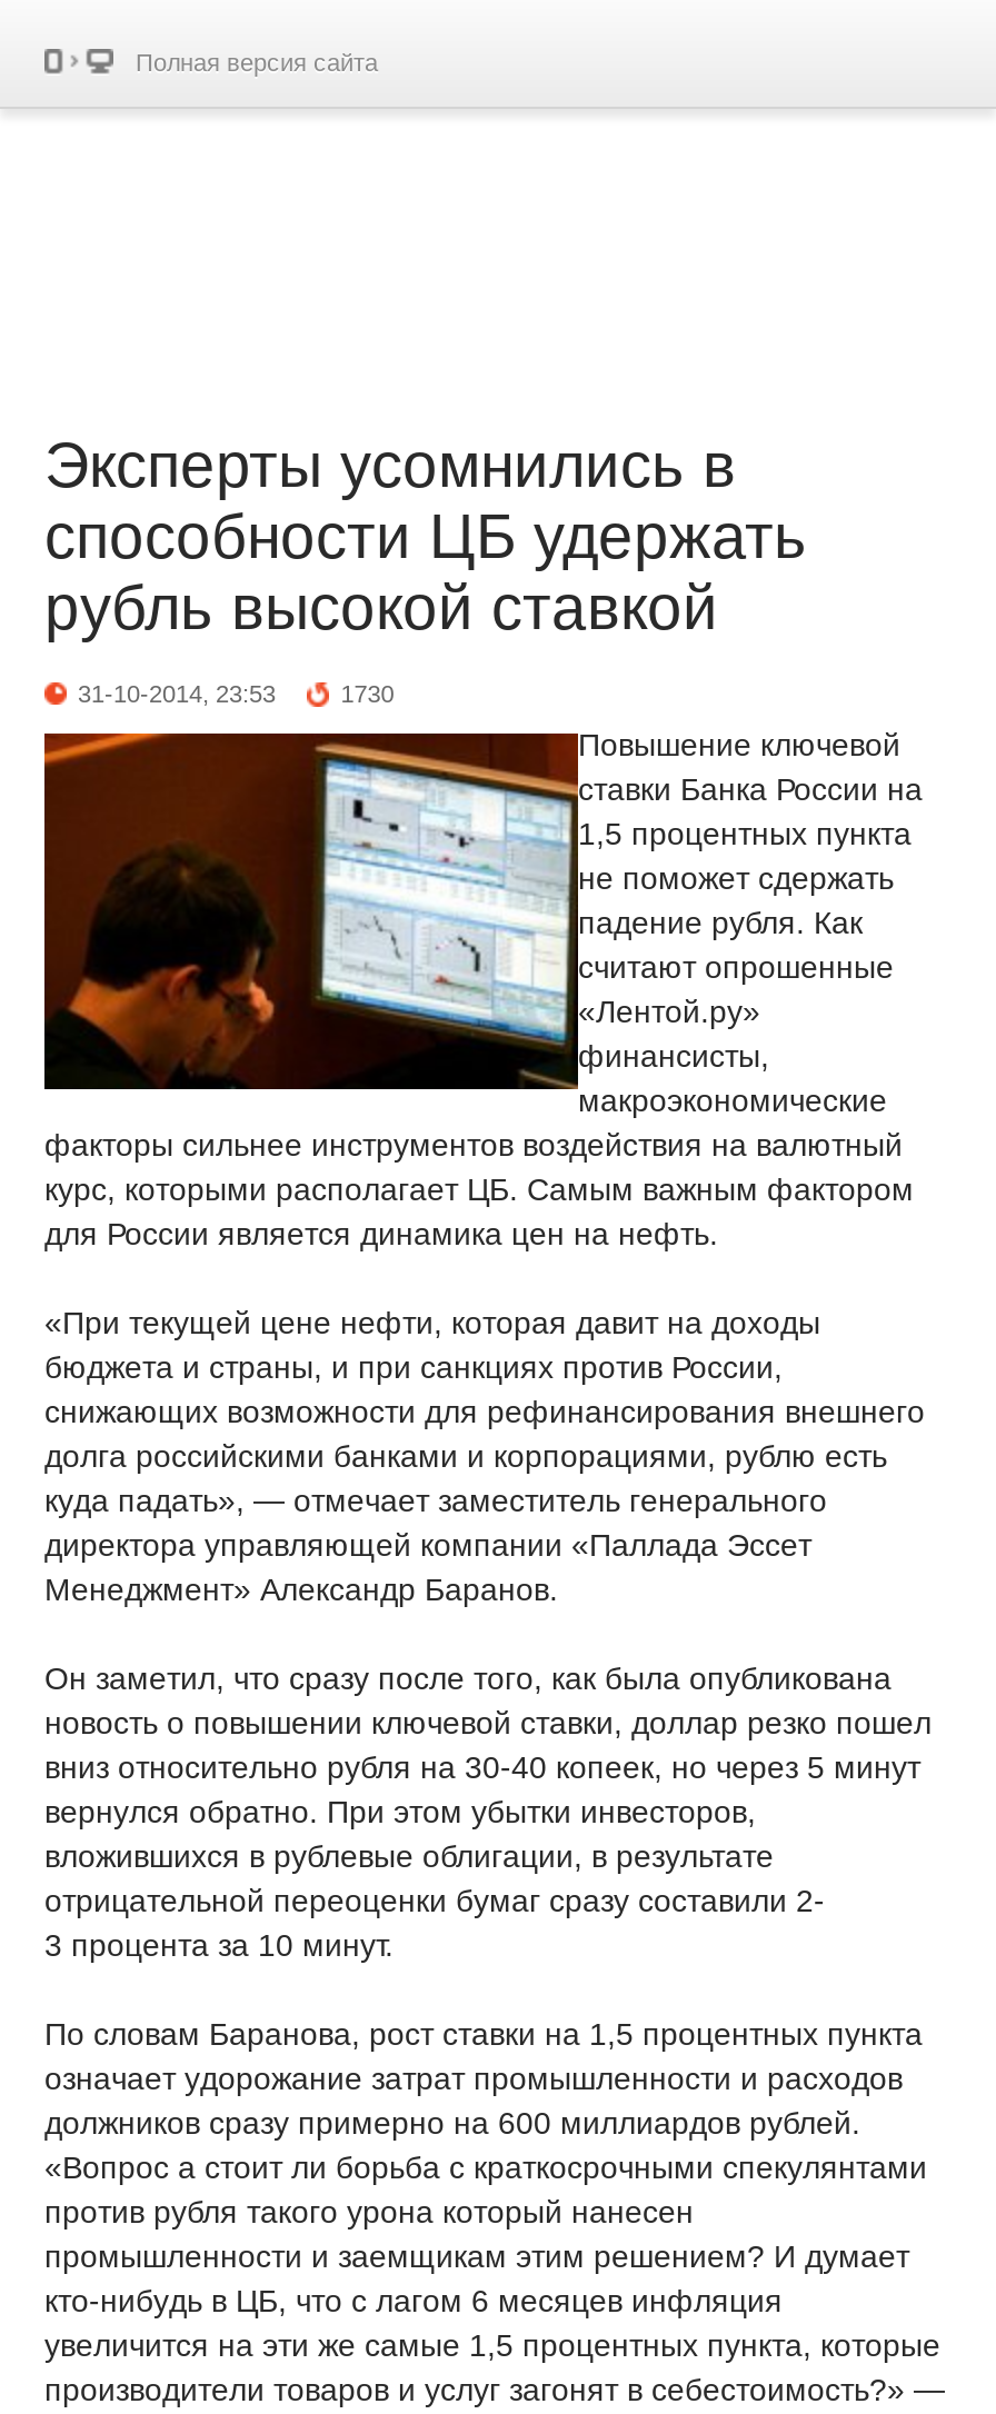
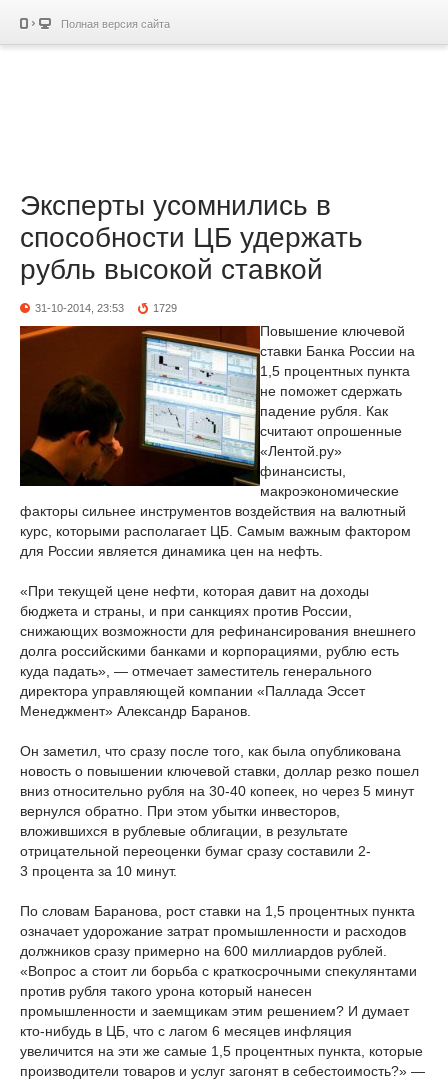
- 1730
+ 1729
